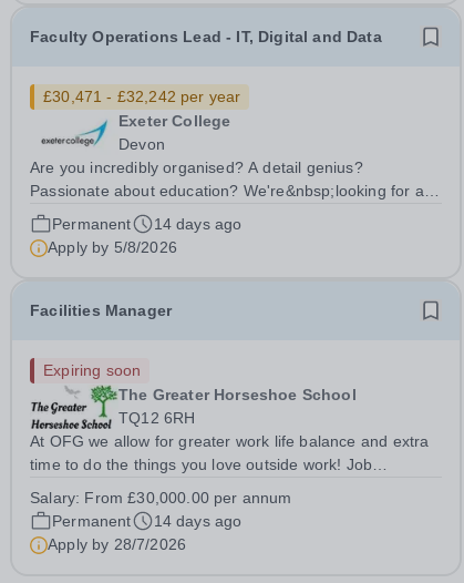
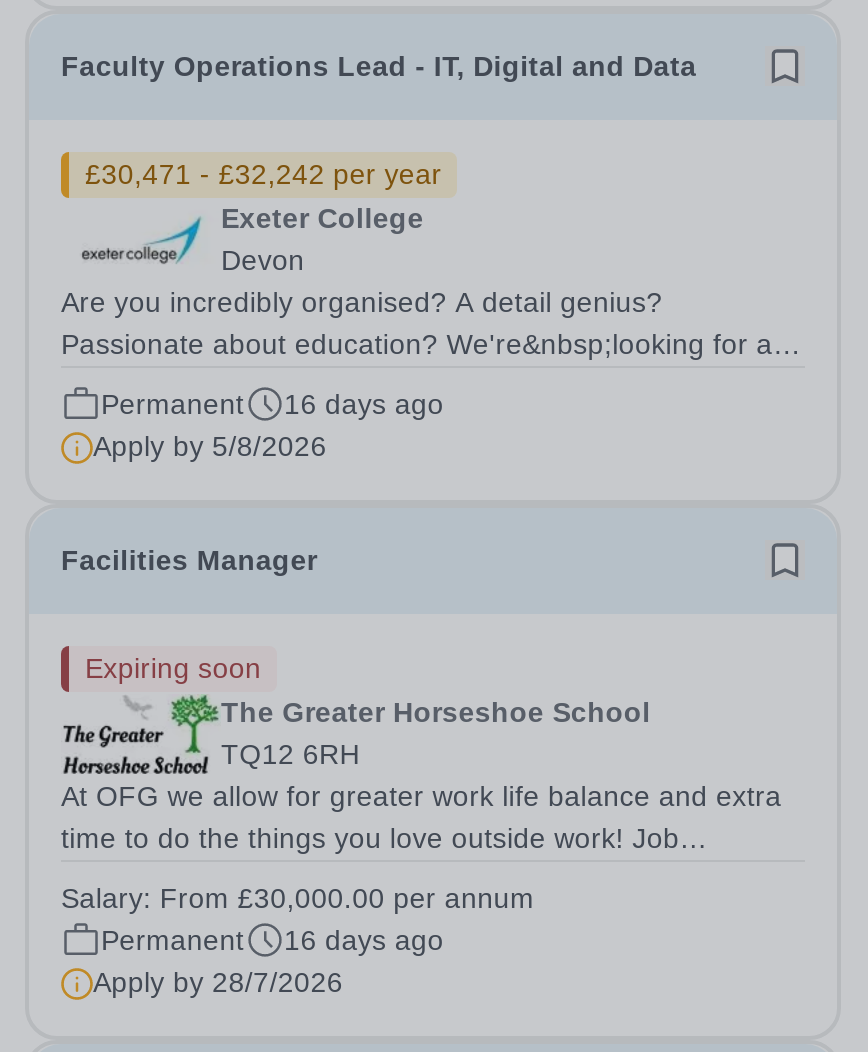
- Permanent 14 days ago
+ Permanent 16 days ago

- Permanent 14 days ago
+ Permanent 16 days ago
